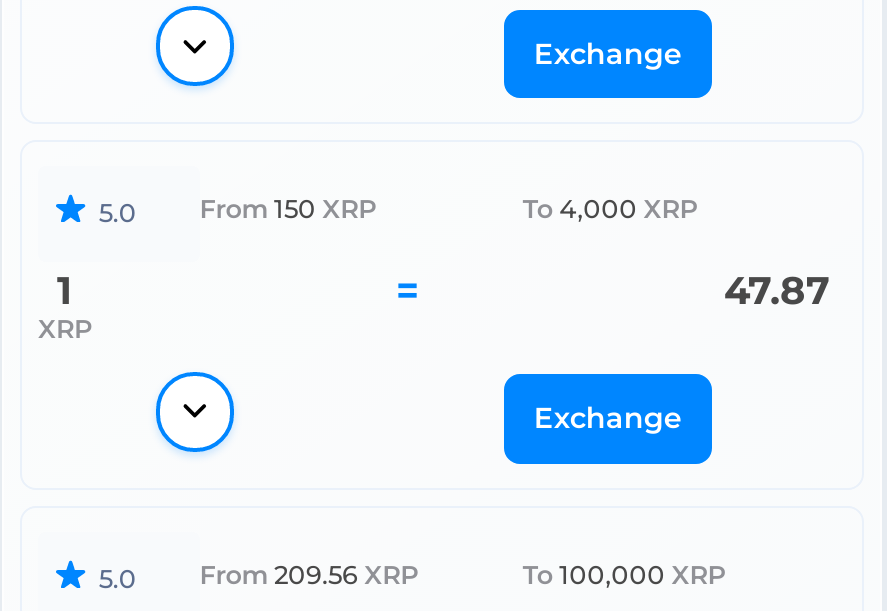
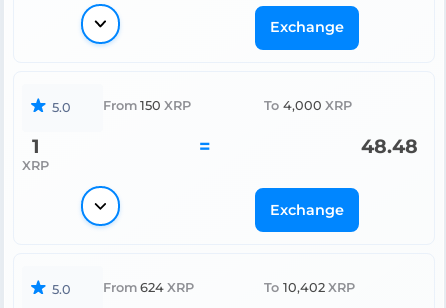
- 47.87
+ 48.48

- From 209.56 XRP
+ From 624 XRP

- To 100,000 XRP
+ To 10,402 XRP
